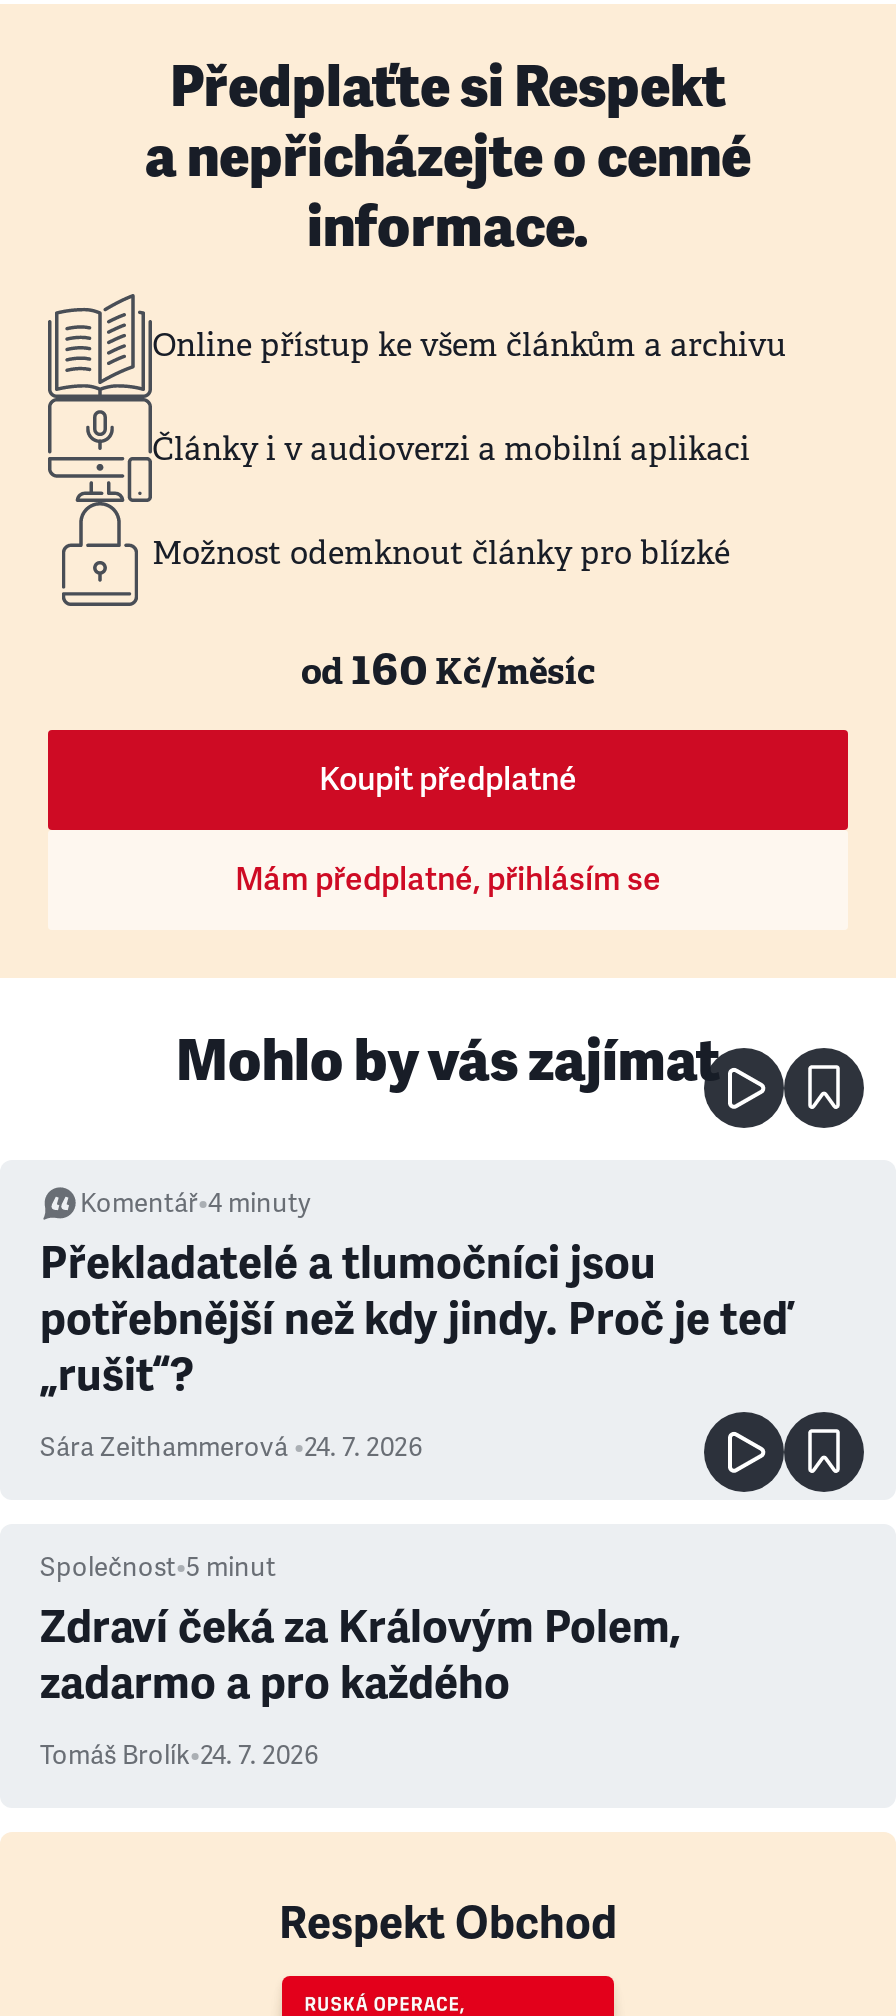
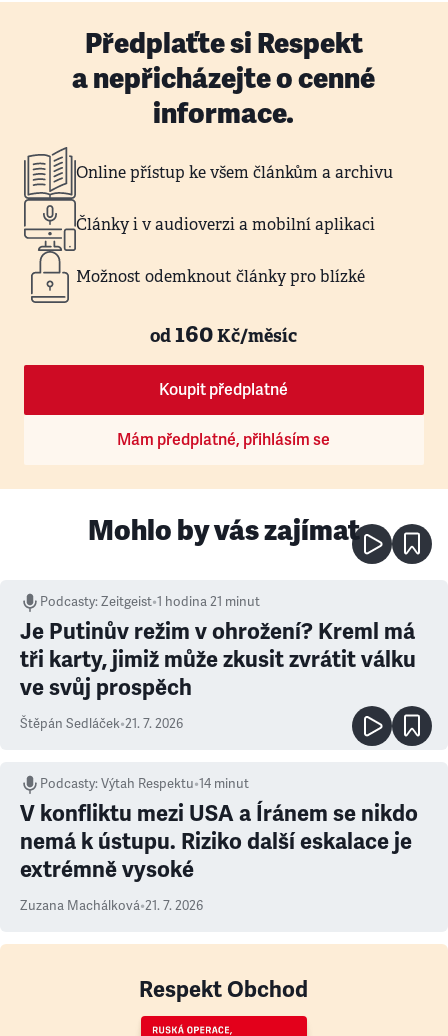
- Komentář•4 minuty
- Překladatelé a tlumočníci jsou
- potřebnější než kdy jindy. Proč je teď
- „rušit“?
+ Podcasty: Zeitgeist•1 hodina 21 minut
+ Je Putinův režim v ohrožení? Kreml má
+ tři karty, jimiž může zkusit zvrátit válku
+ ve svůj prospěch

- Sára Zeithammerová •24. 7. 2026
+ Štěpán Sedláček •21. 7. 2026

- Společnost•5 minut
- Zdraví čeká za Královým Polem,
- zadarmo a pro každého
+ Podcasty: Výtah Respektu•14 minut
+ V konfliktu mezi USA a Íránem se nikdo
+ nemá k ústupu. Riziko další eskalace je
+ extrémně vysoké

- Tomáš Brolík•24. 7. 2026
+ Zuzana Machálková•21. 7. 2026
